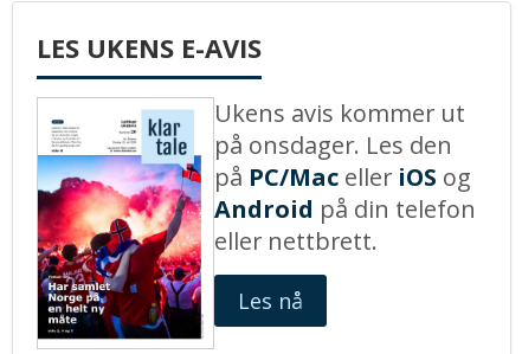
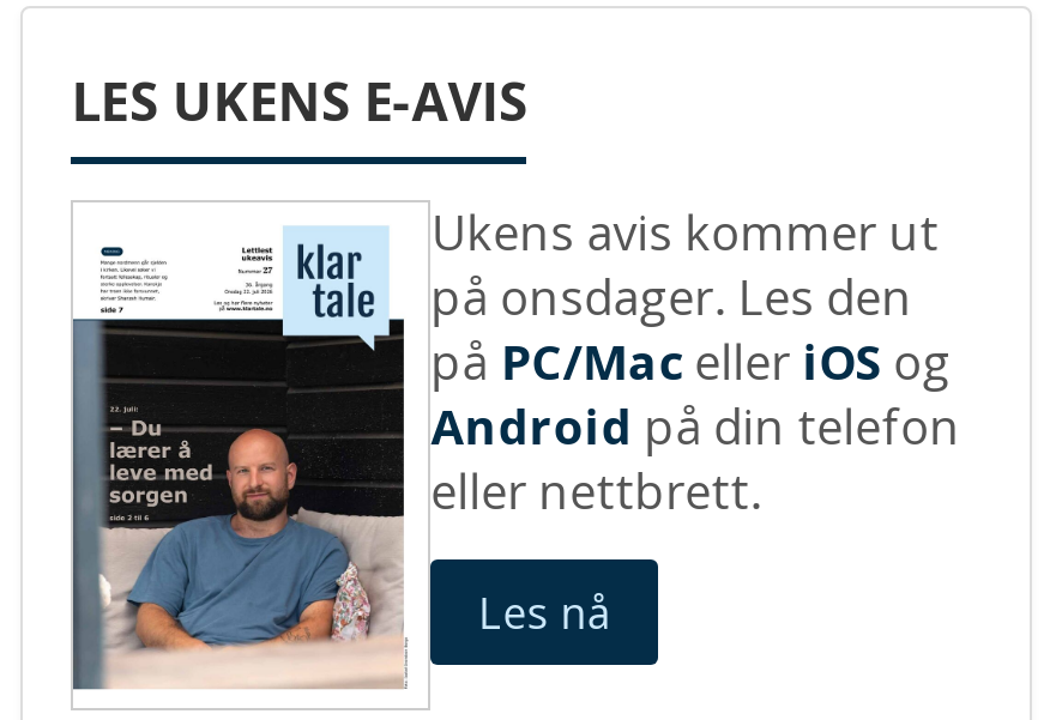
- [image]
+ [image]
